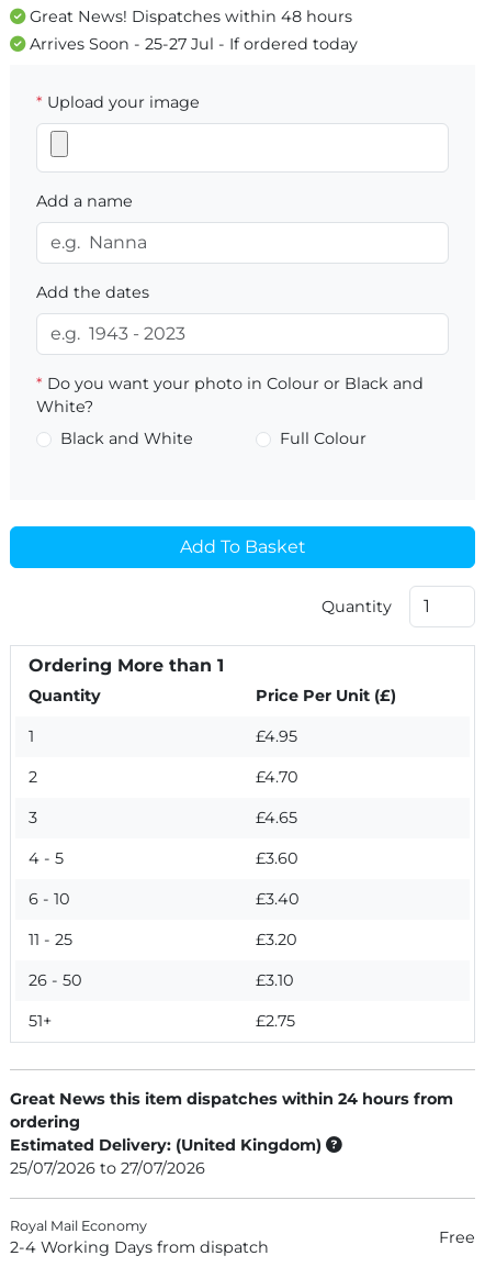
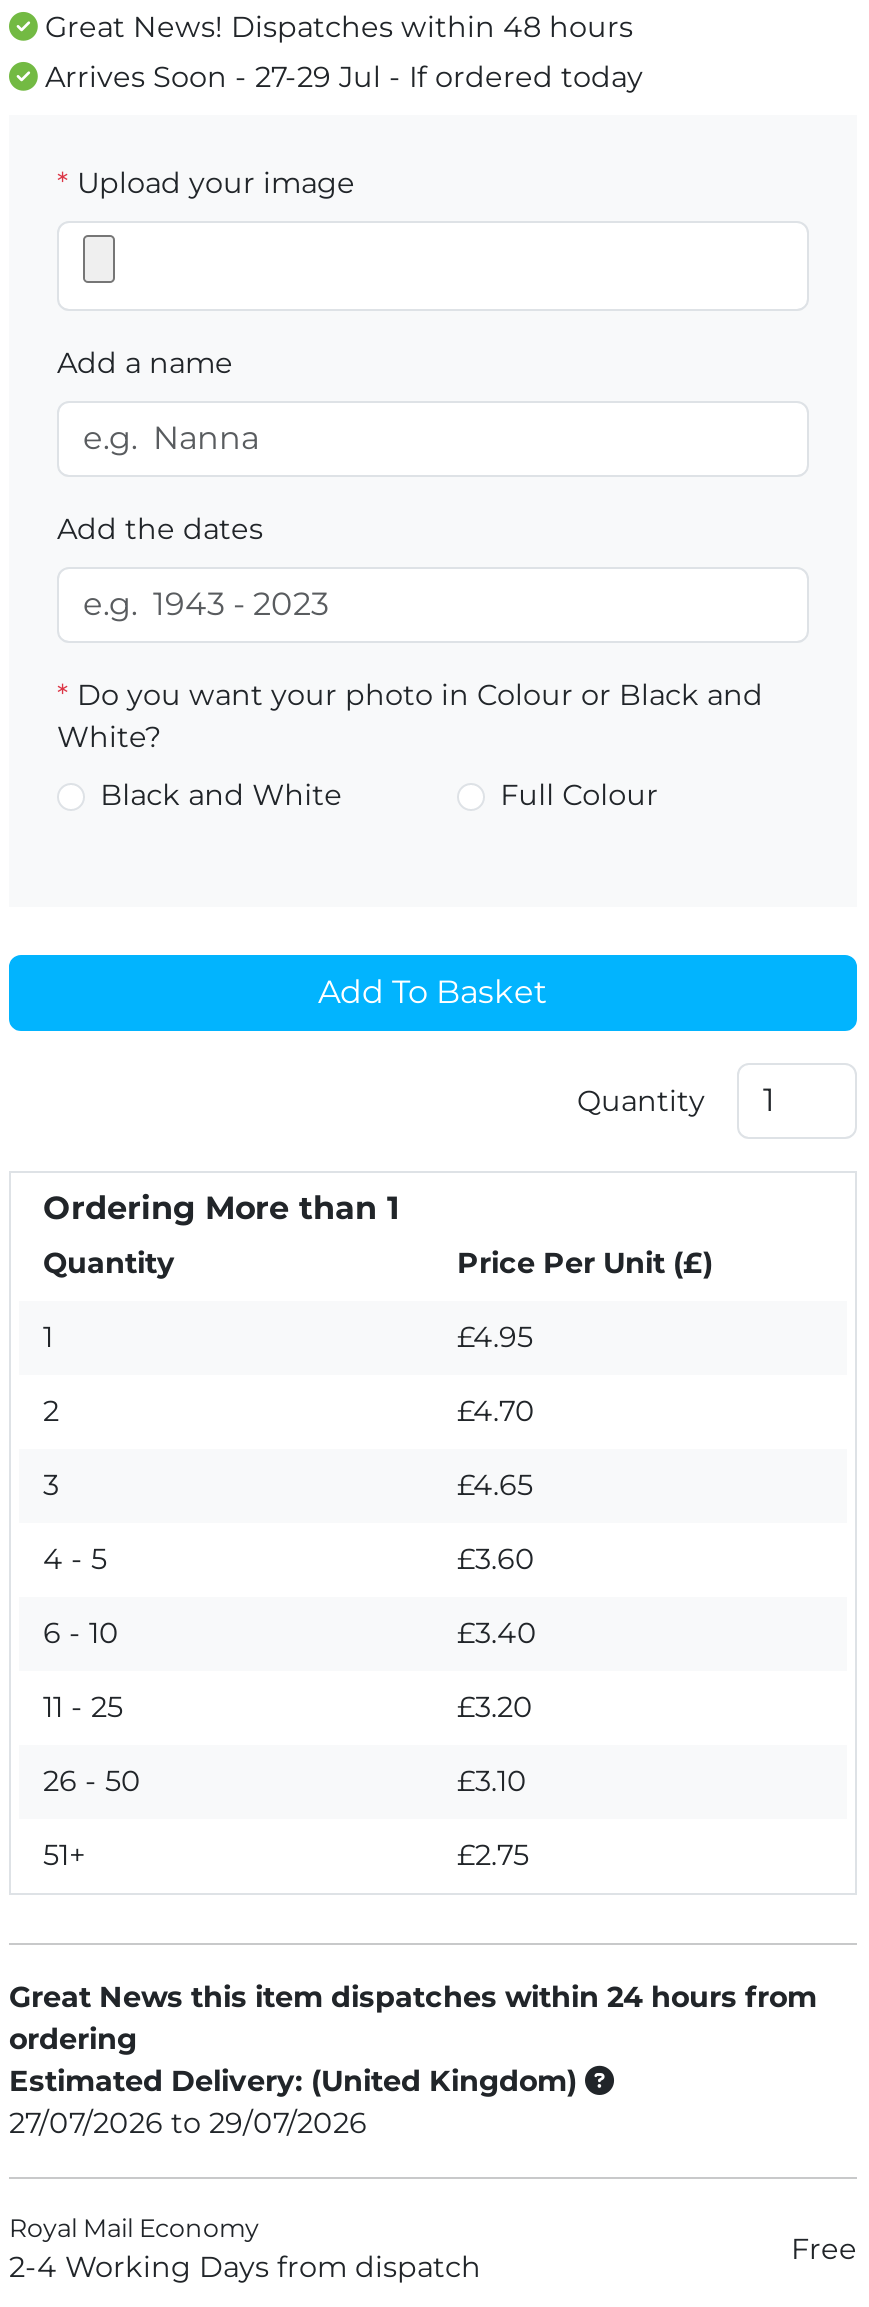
- Arrives Soon - 25-27 Jul - If ordered today
+ Arrives Soon - 27-29 Jul - If ordered today

- 25/07/2026 to 27/07/2026
+ 27/07/2026 to 29/07/2026
